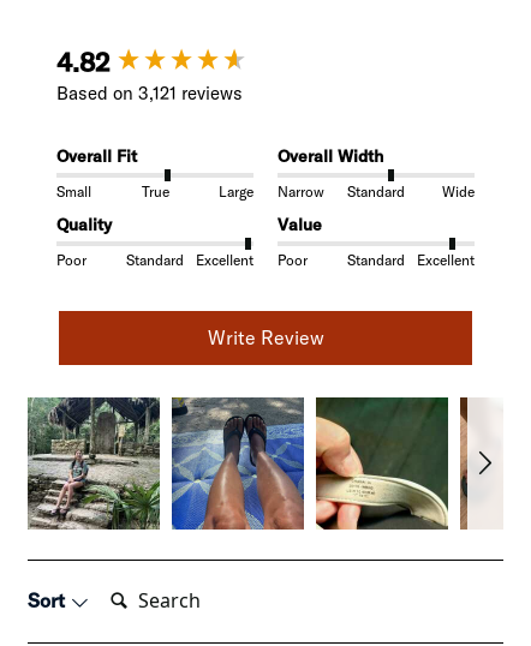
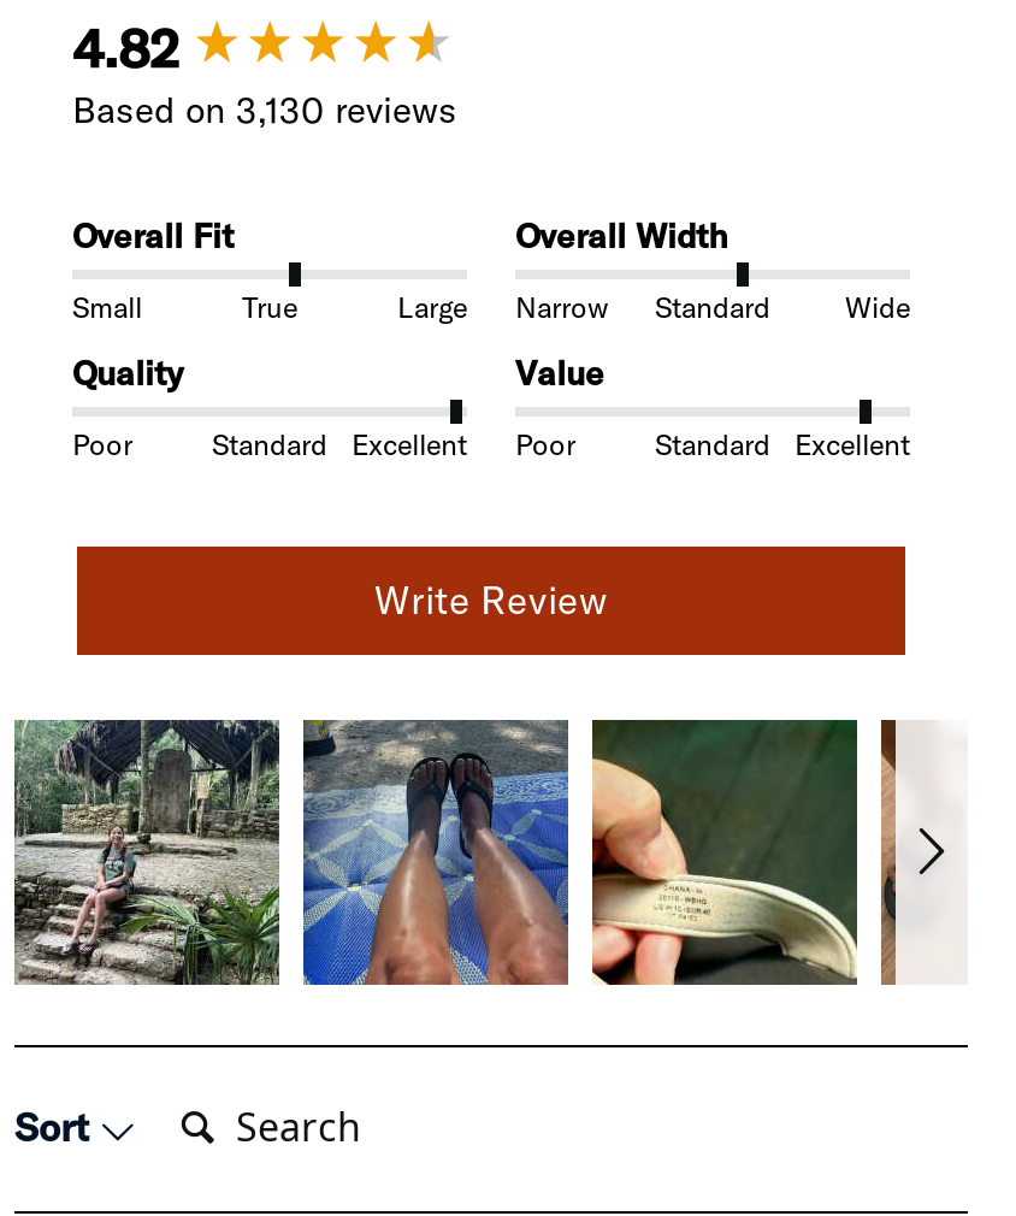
- Based on 3,121 reviews
+ Based on 3,130 reviews
